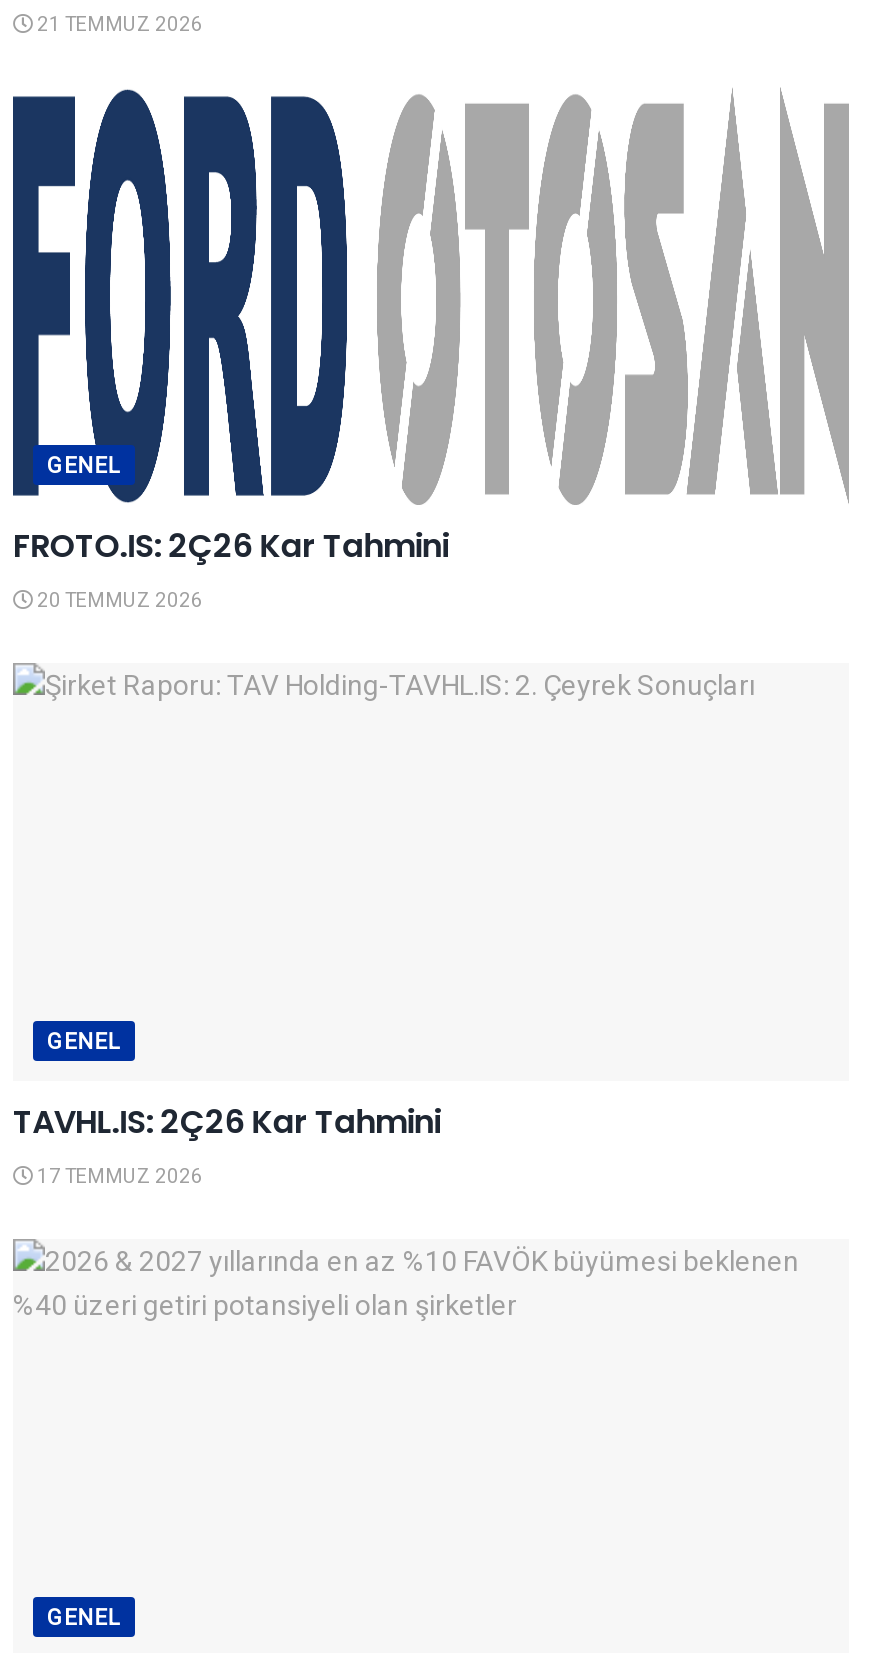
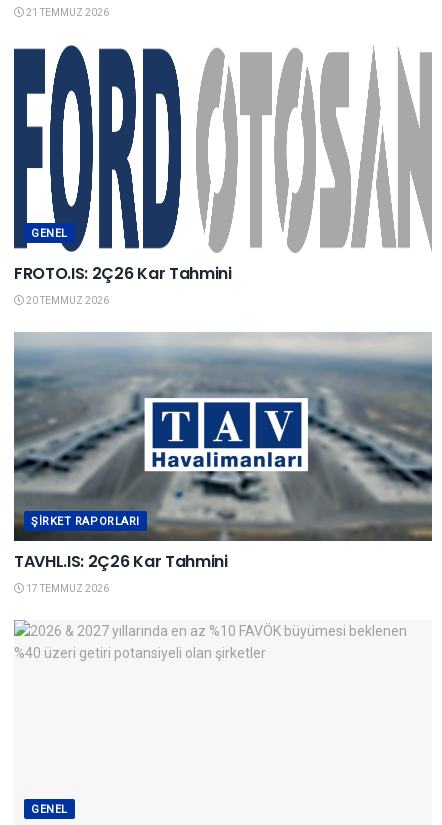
+ [image]

- GENEL
+ ŞIRKET RAPORLARI
